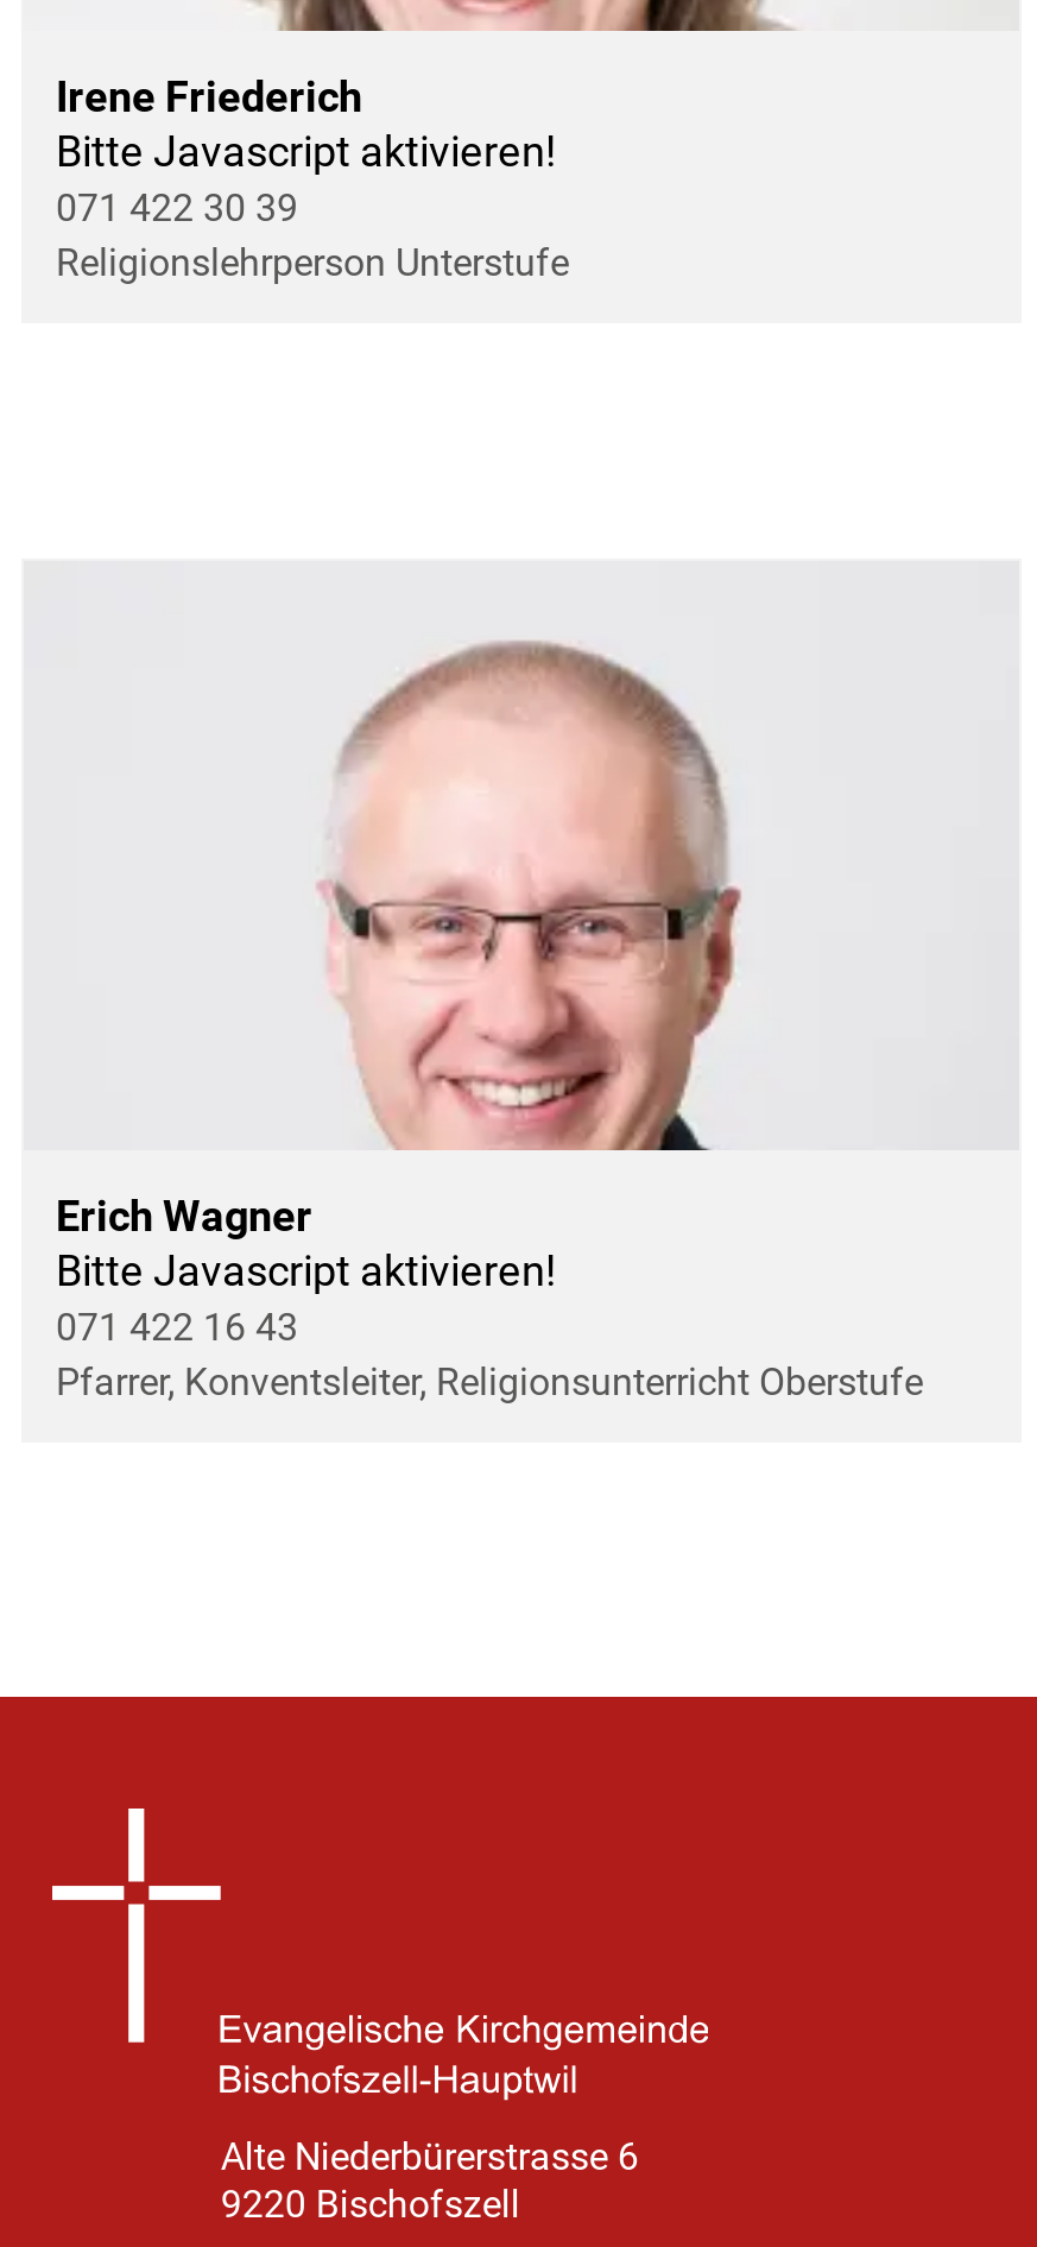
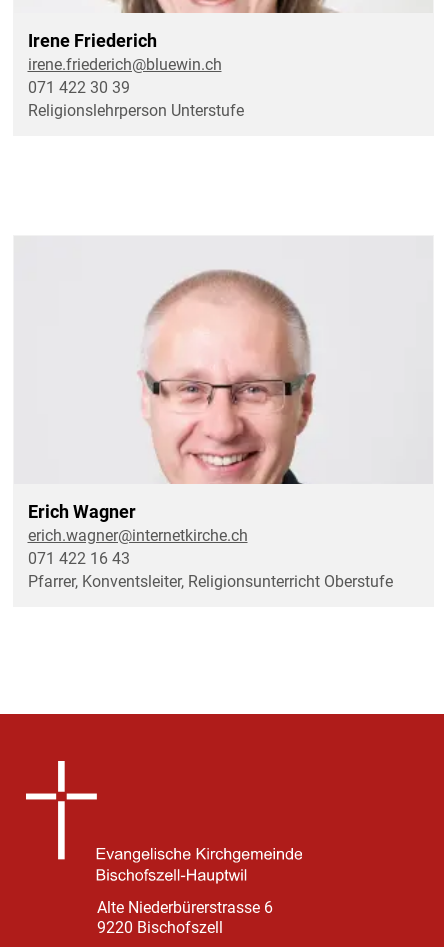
- Bitte Javascript aktivieren!
+ irene.friederich@bluewin.ch

- Bitte Javascript aktivieren!
+ erich.wagner@internetkirche.ch
